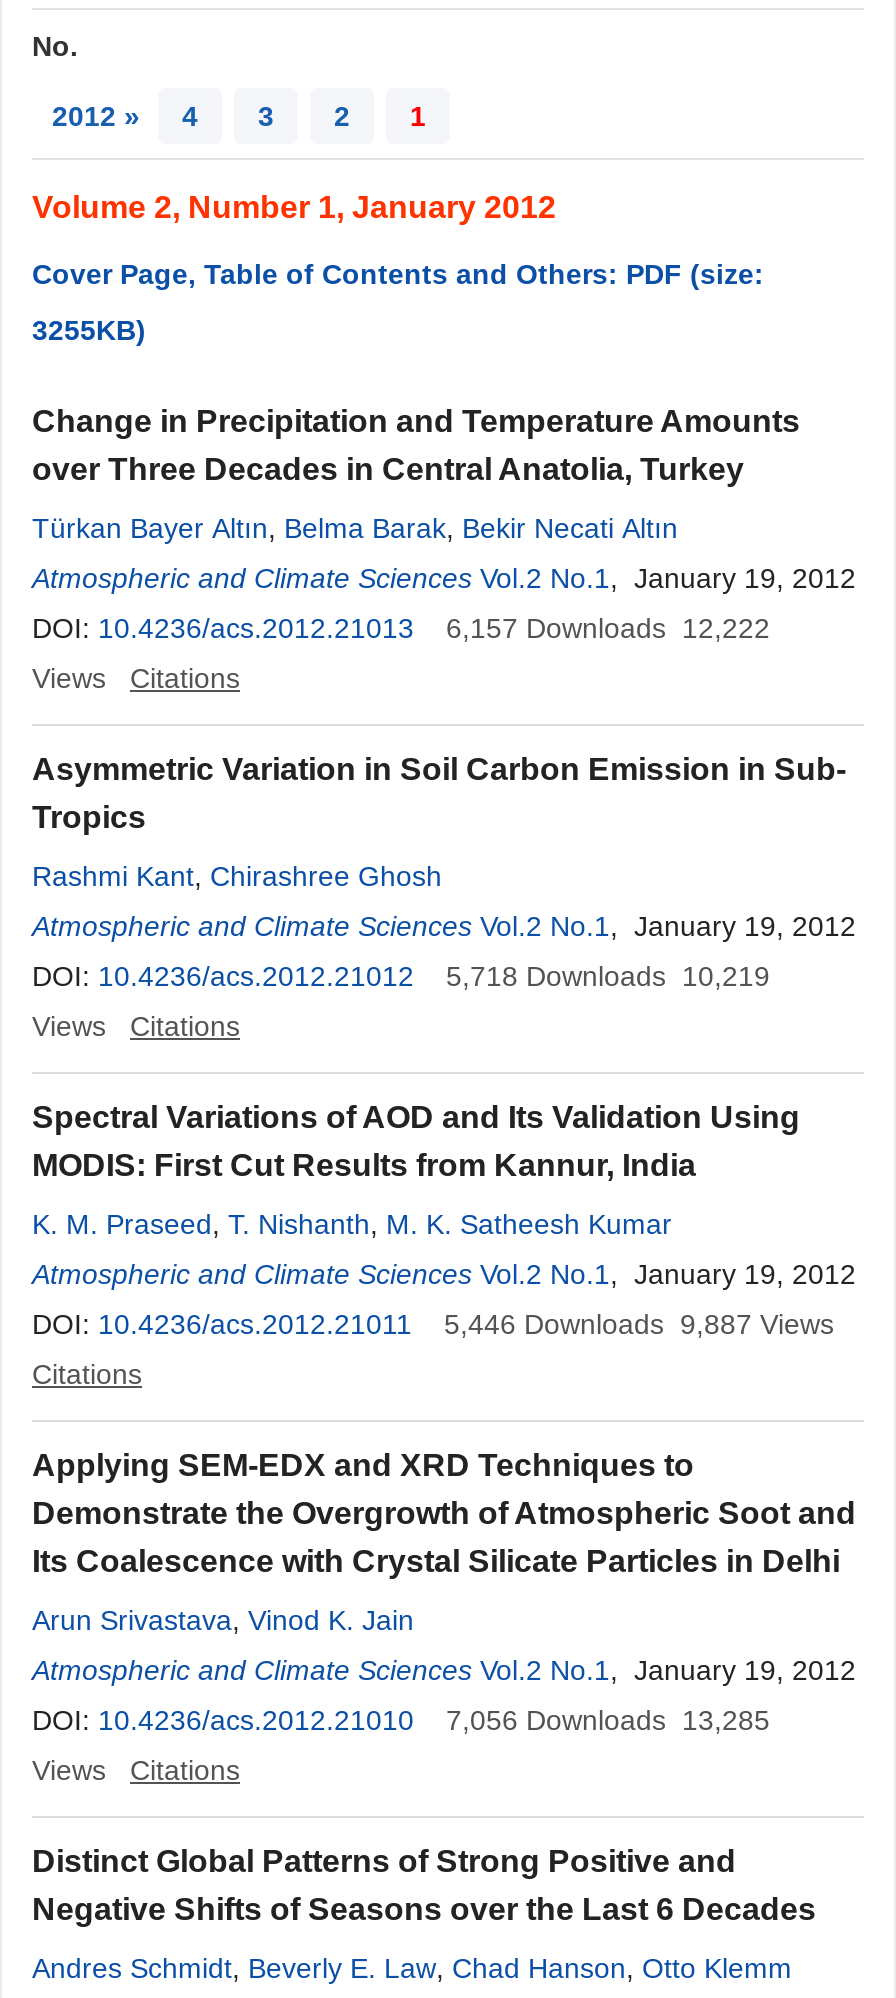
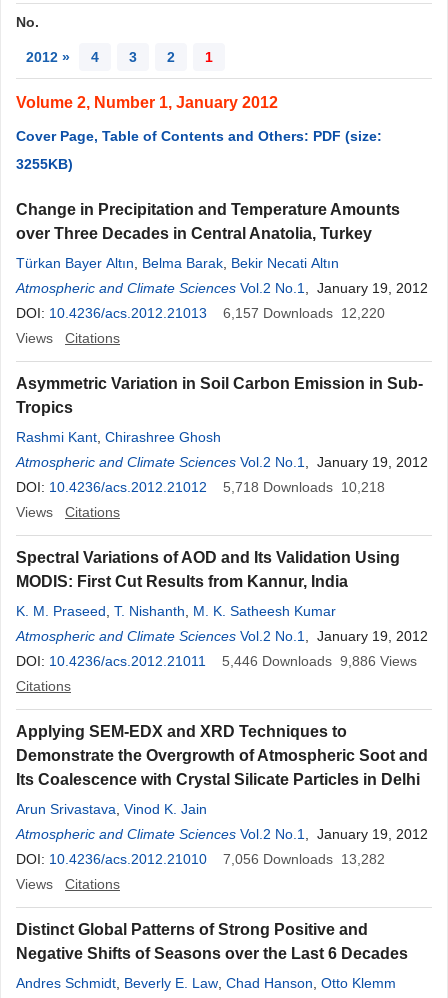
- DOI: 10.4236/acs.2012.21013 6,157 Downloads 12,222
+ DOI: 10.4236/acs.2012.21013 6,157 Downloads 12,220

- DOI: 10.4236/acs.2012.21012 5,718 Downloads 10,219
+ DOI: 10.4236/acs.2012.21012 5,718 Downloads 10,218

- 5,446 Downloads 9,887 Views
+ 5,446 Downloads 9,886 Views

- DOI: 10.4236/acs.2012.21010 7,056 Downloads 13,285
+ DOI: 10.4236/acs.2012.21010 7,056 Downloads 13,282
